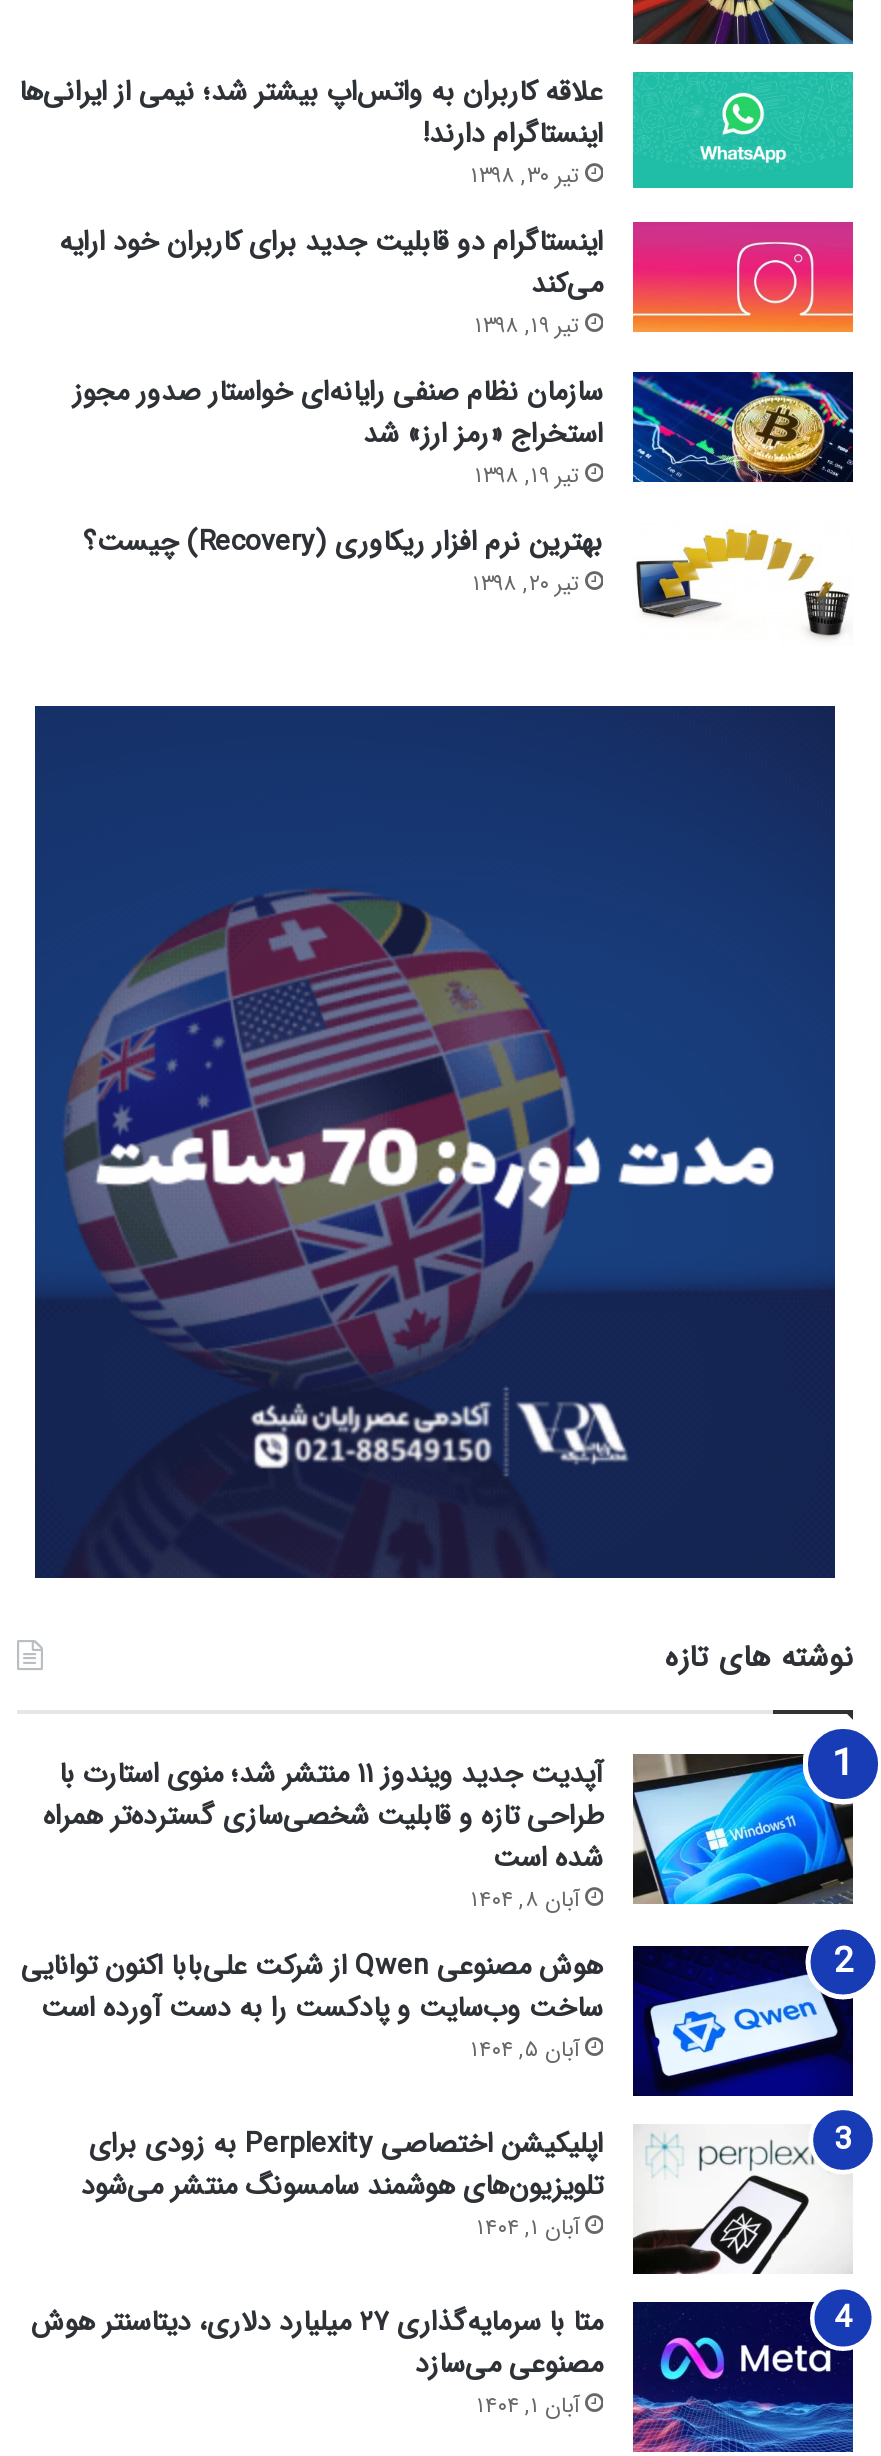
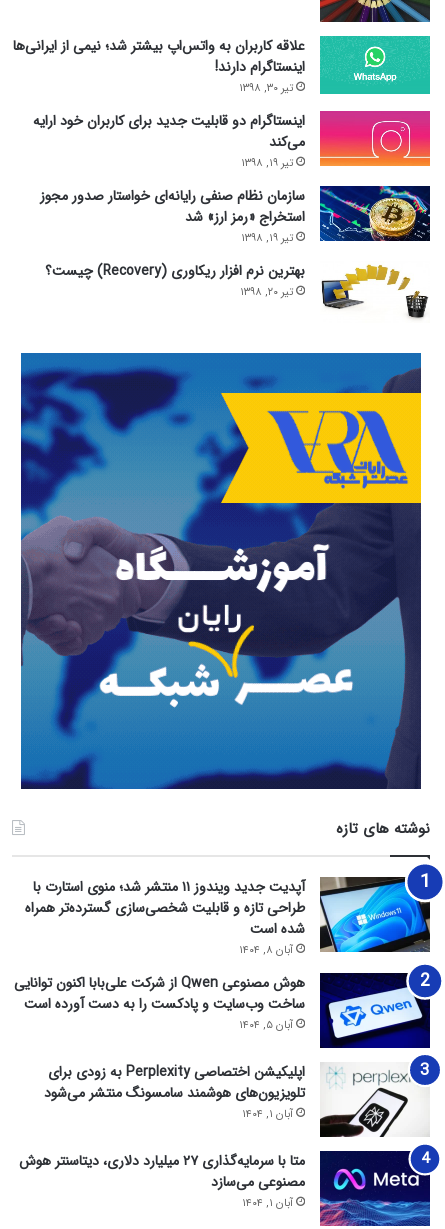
- [image]
+ [image]
